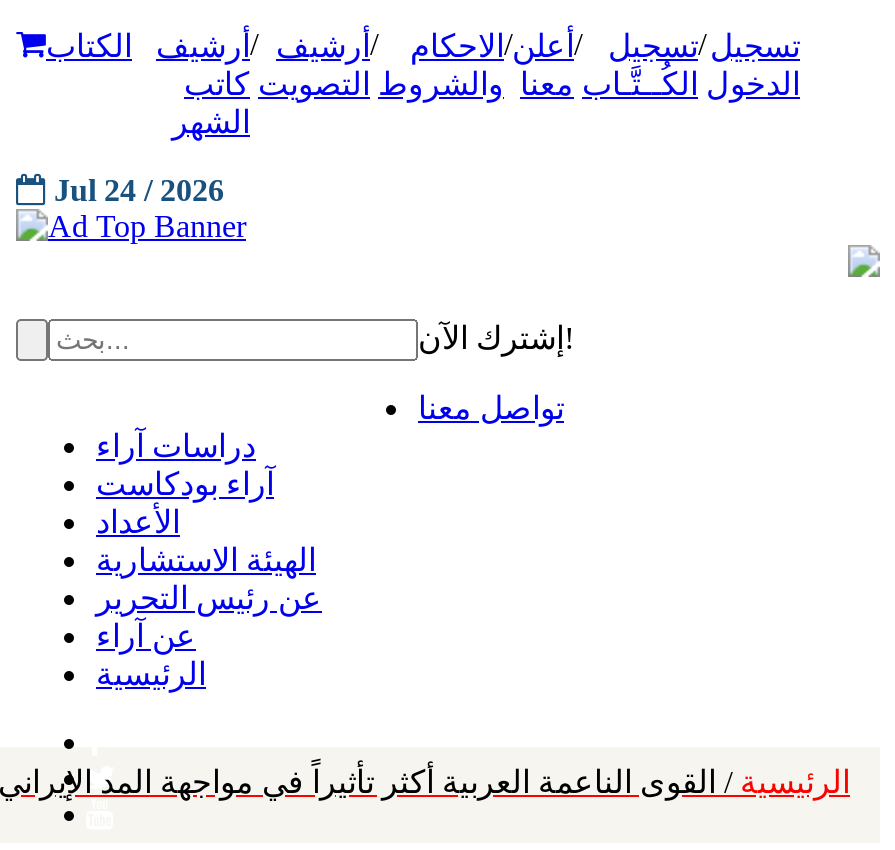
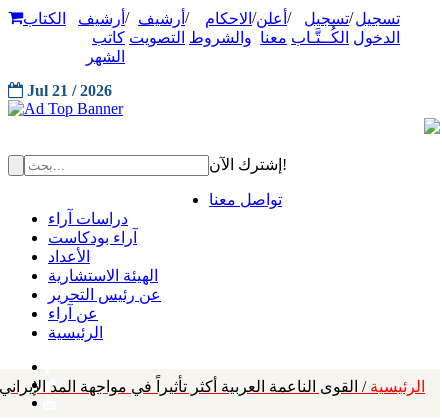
- Jul 24 / 2026
+ Jul 21 / 2026
